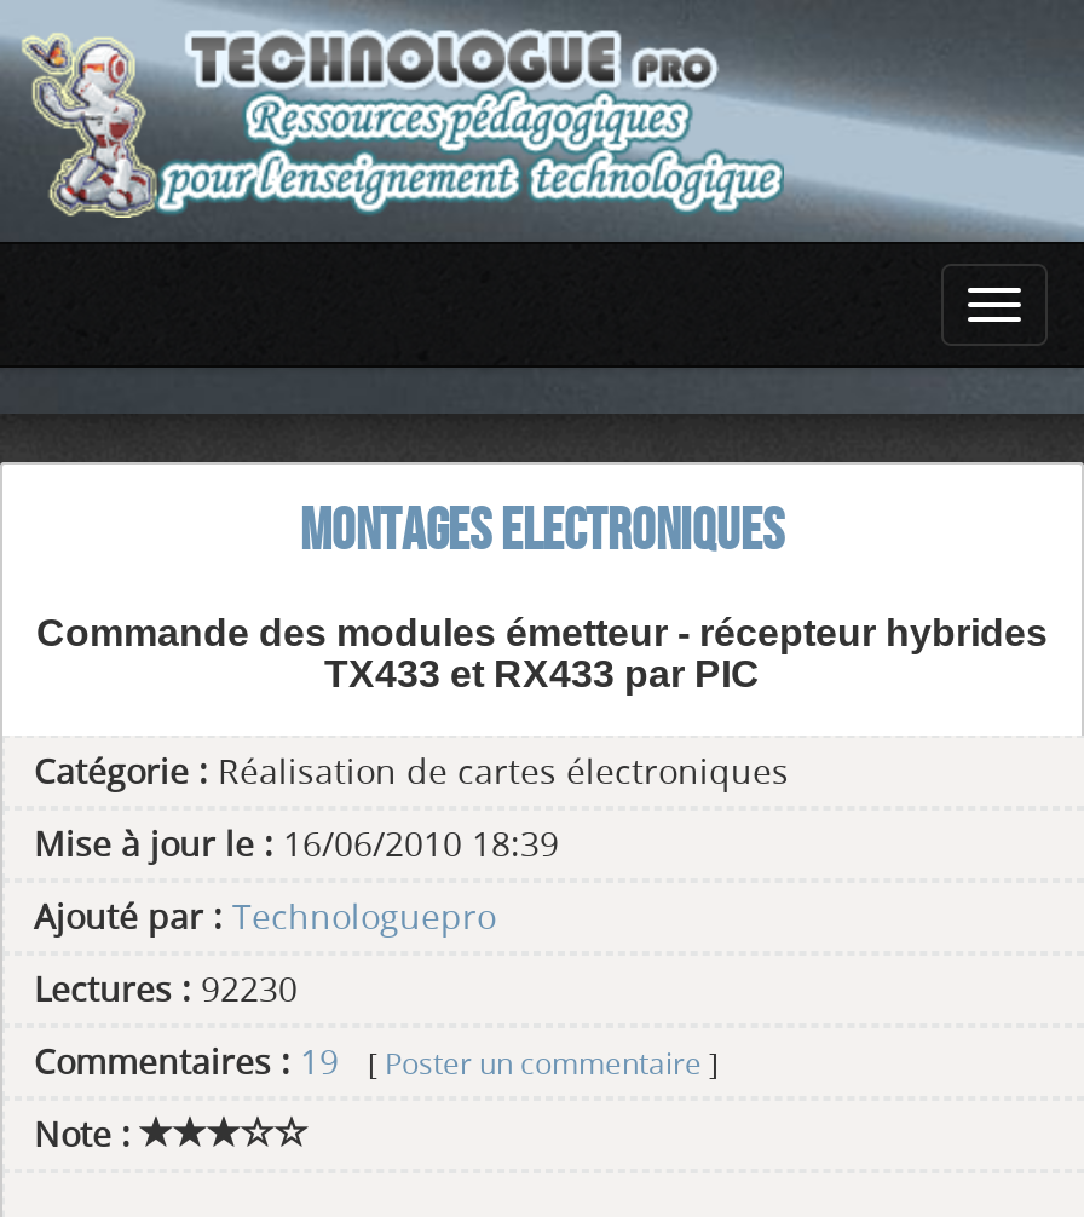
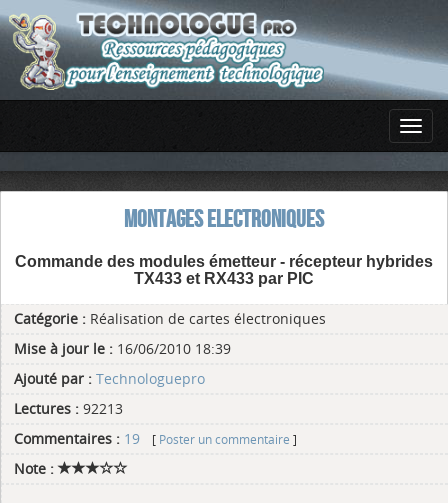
- Lectures : 92230
+ Lectures : 92213
